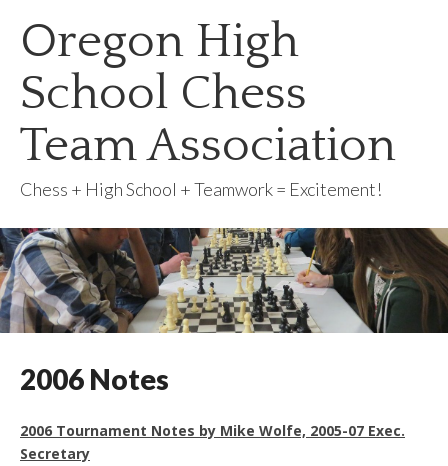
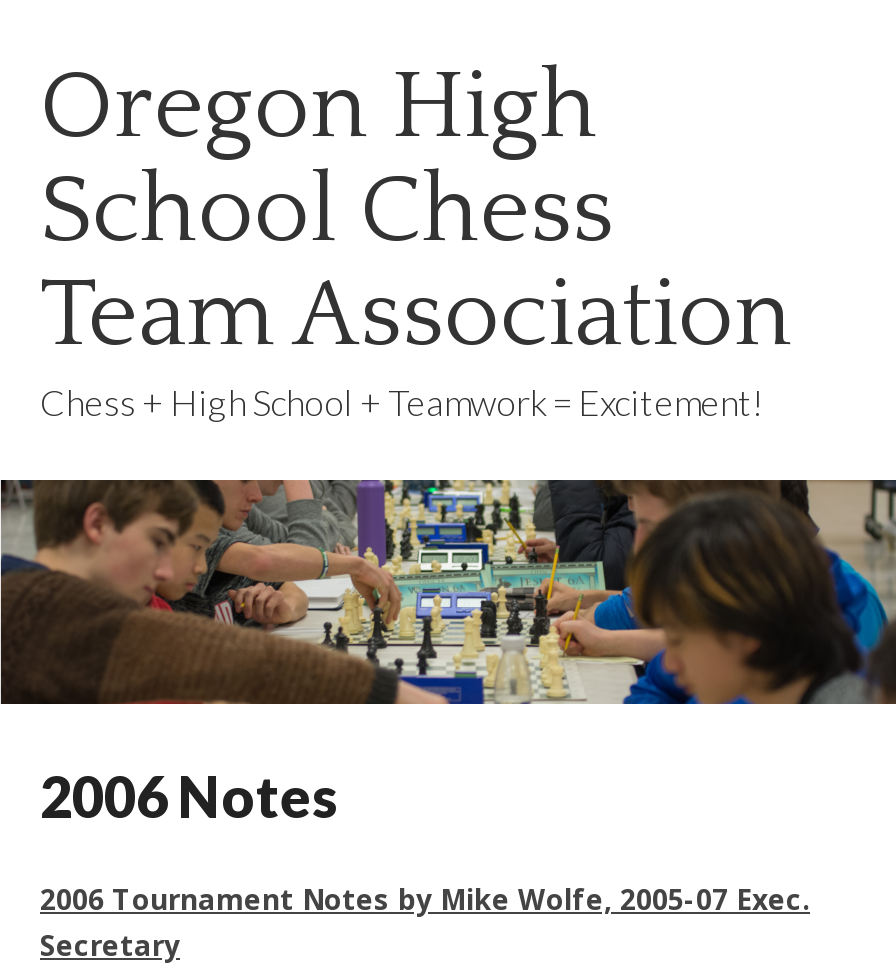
- [image]
+ [image]
